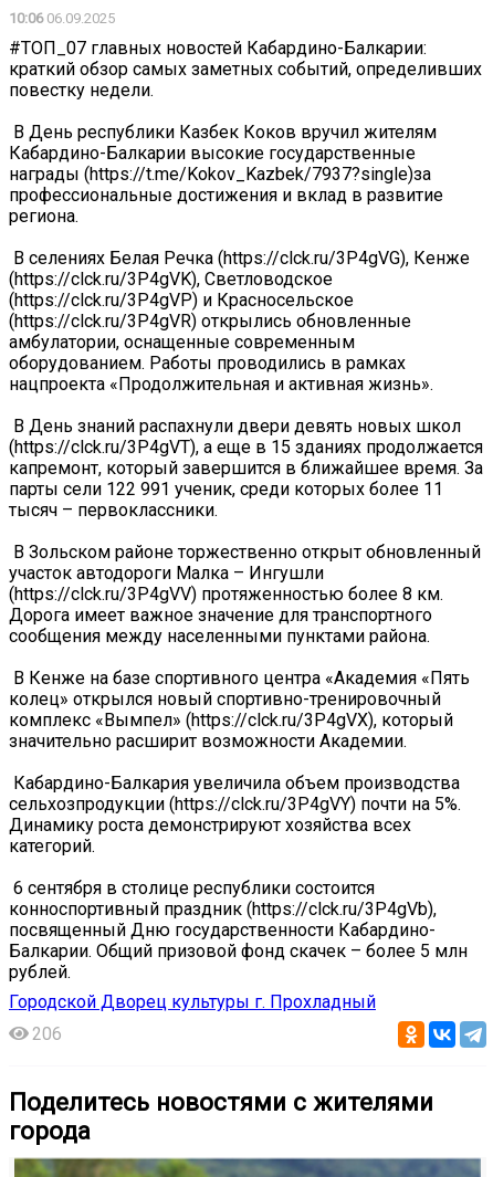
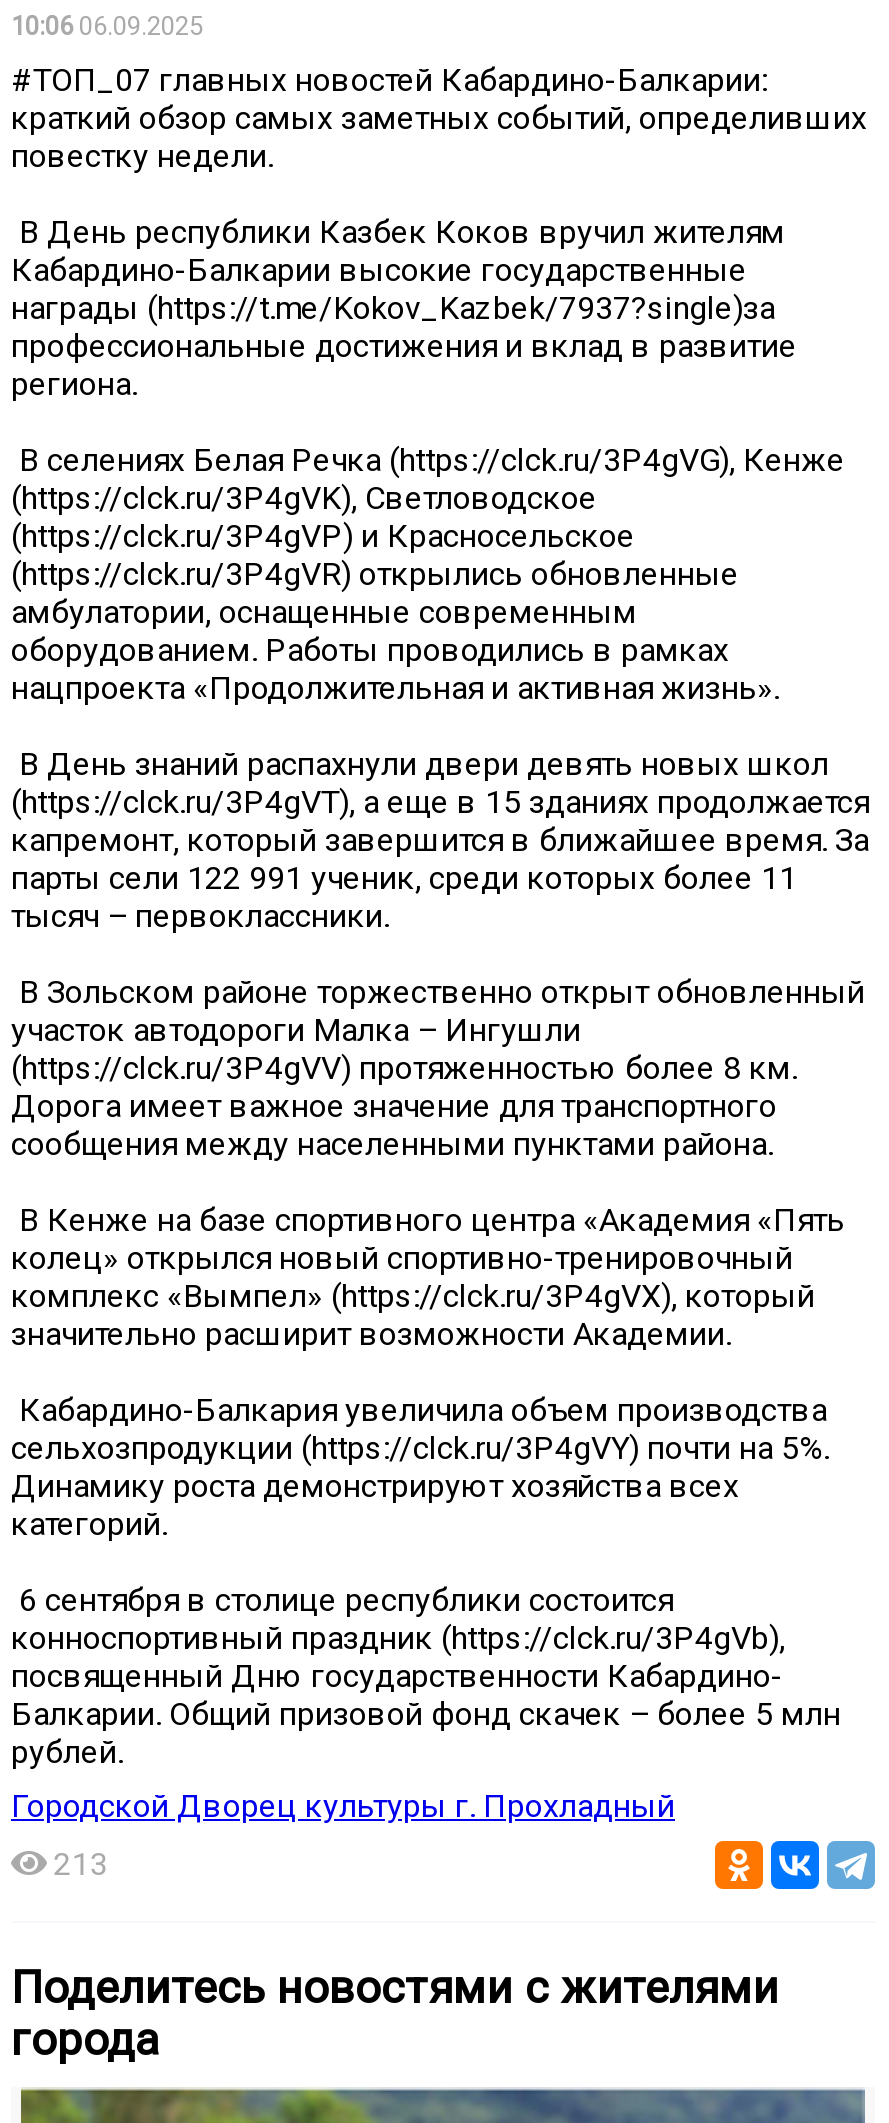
- 206
+ 213
